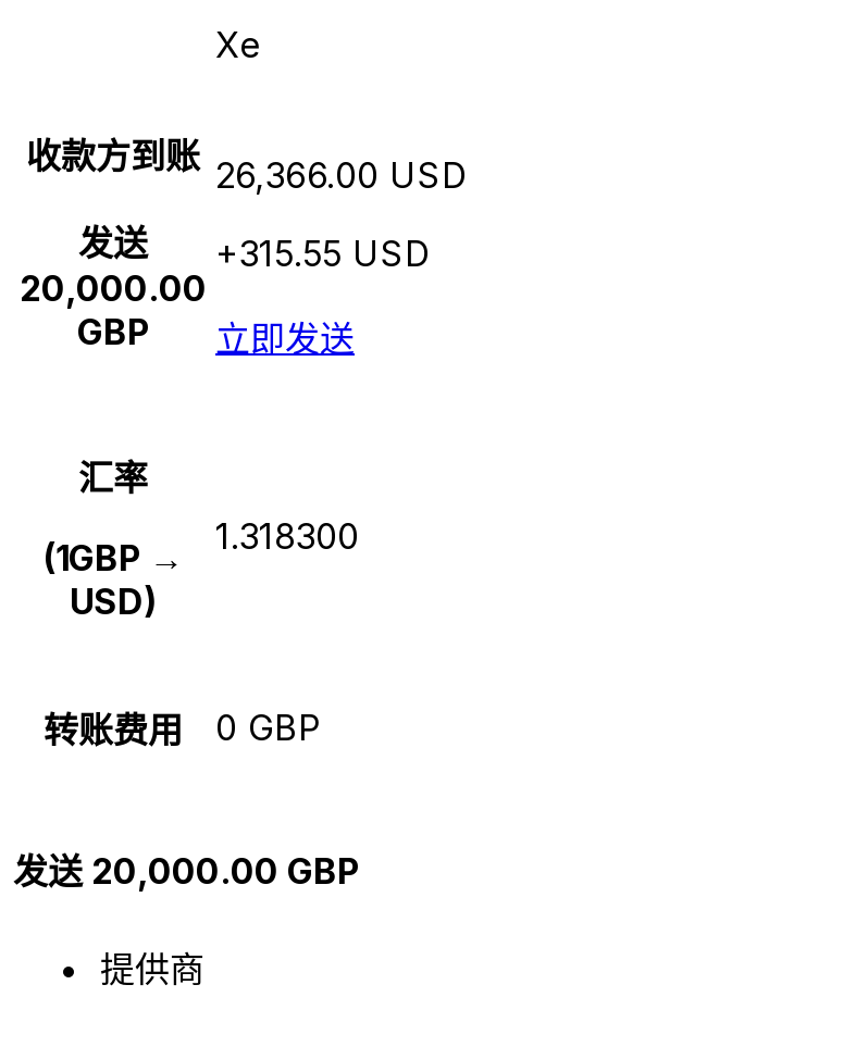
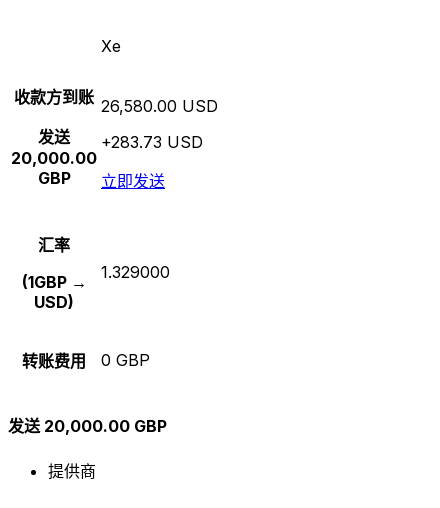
- 收款方到账 26,366.00 USD
+ 收款方到账 26,580.00 USD

- 发送 +315.55 USD
+ 发送 +283.73 USD

- 1.318300
+ 1.329000
